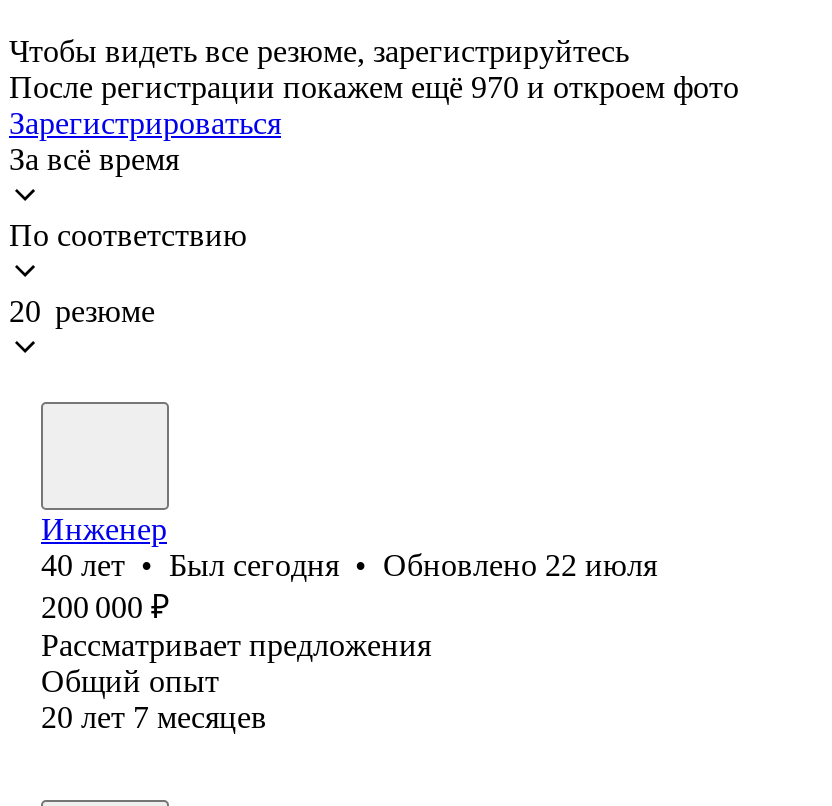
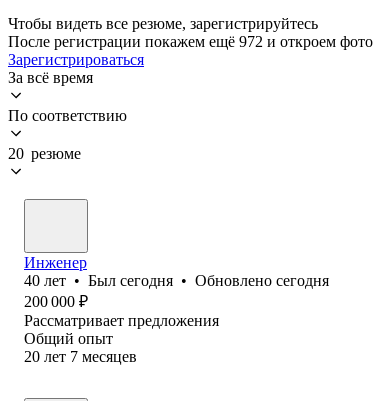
- После регистрации покажем ещё 970 и откроем фото
+ После регистрации покажем ещё 972 и откроем фото

- 40 лет • Был сегодня • Обновлено 22 июля
+ 40 лет • Был сегодня • Обновлено сегодня
